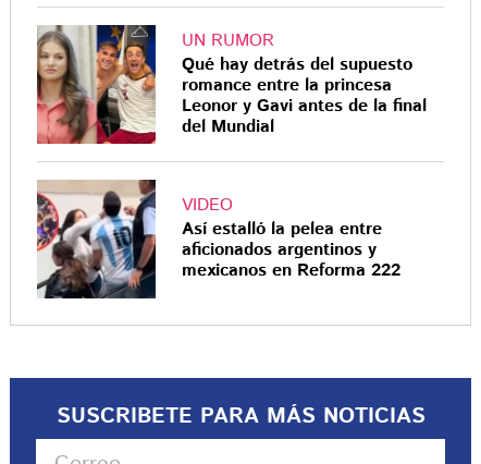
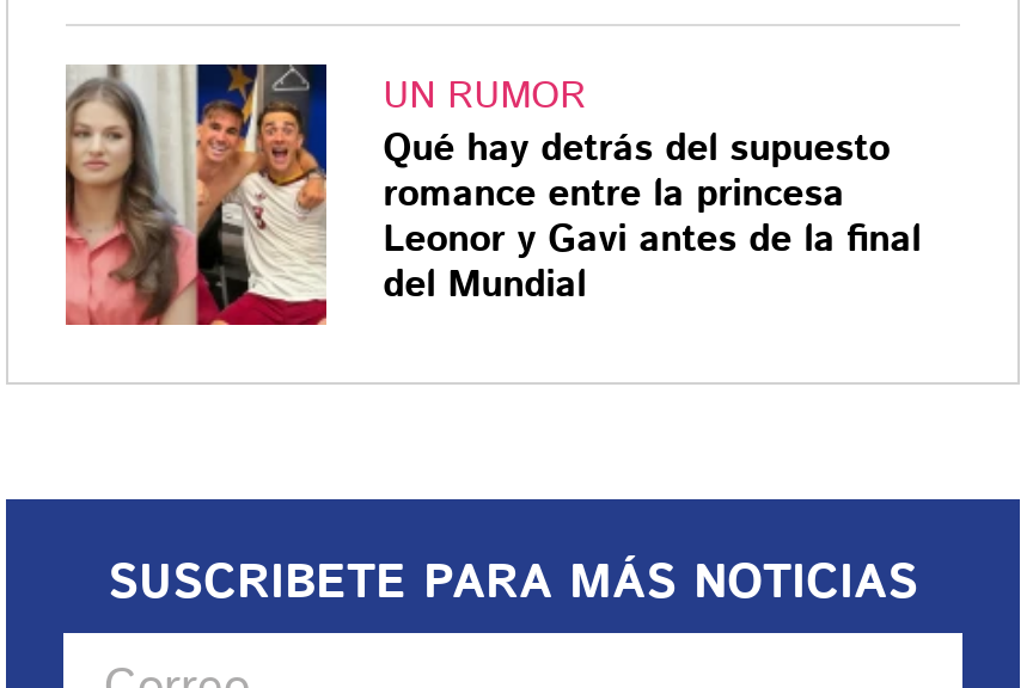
- [image]
- VIDEO
- Así estalló la pelea entre
- aficionados argentinos y
- mexicanos en Reforma 222
